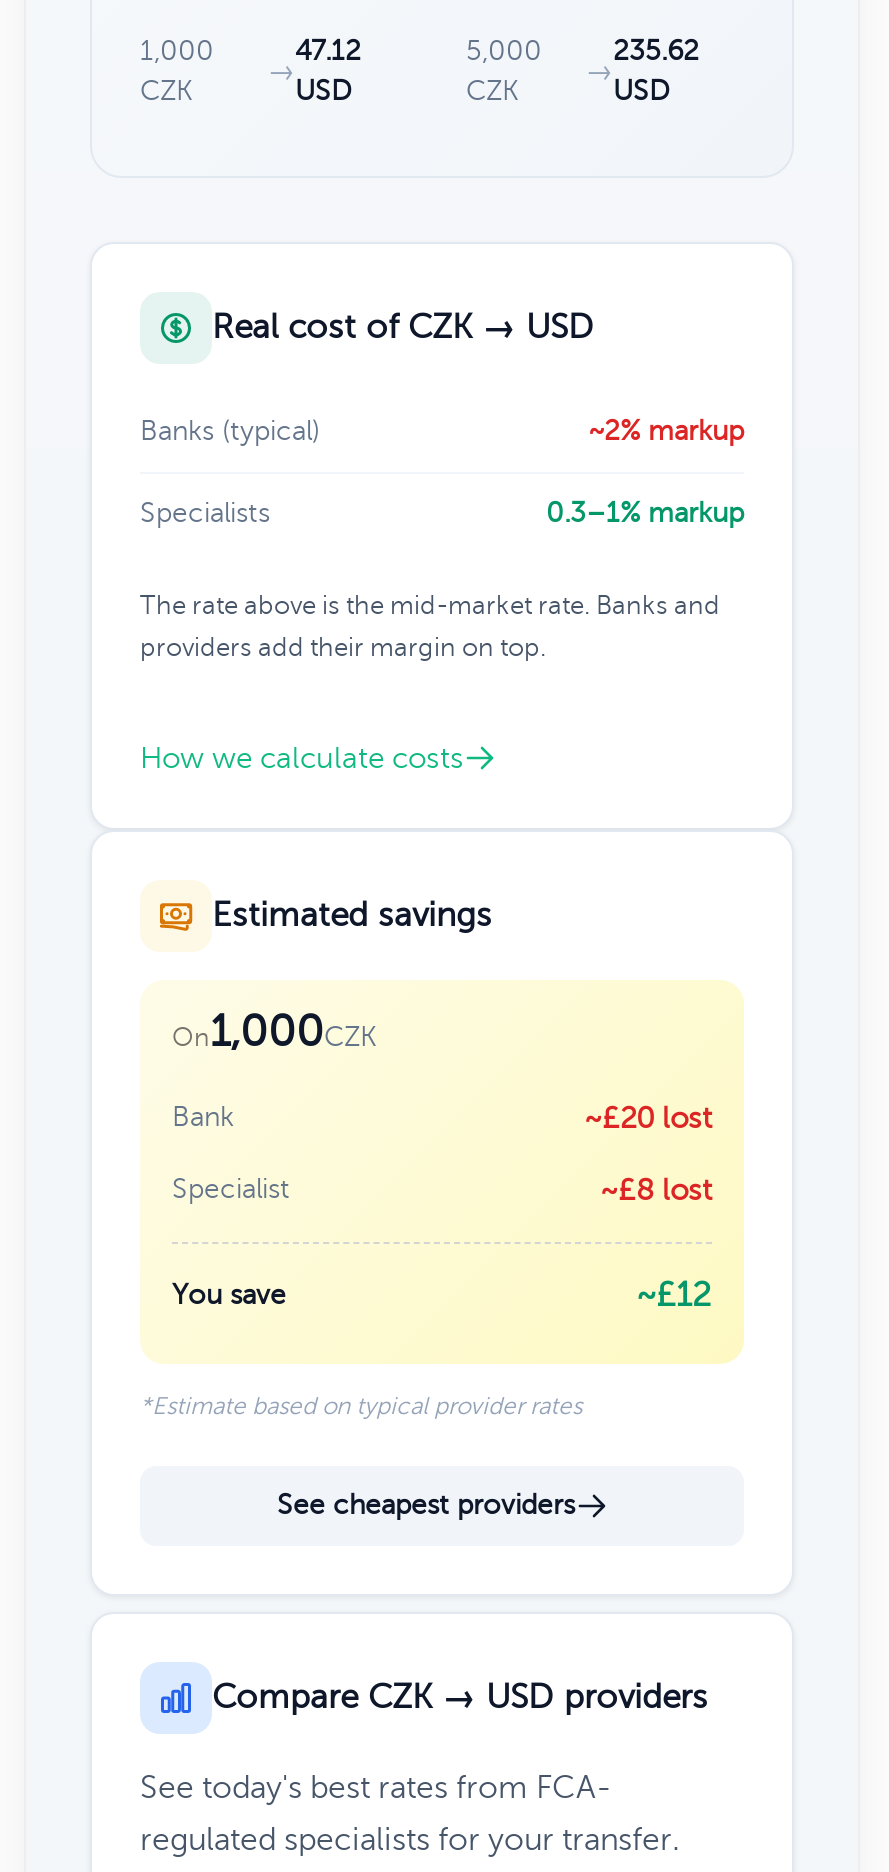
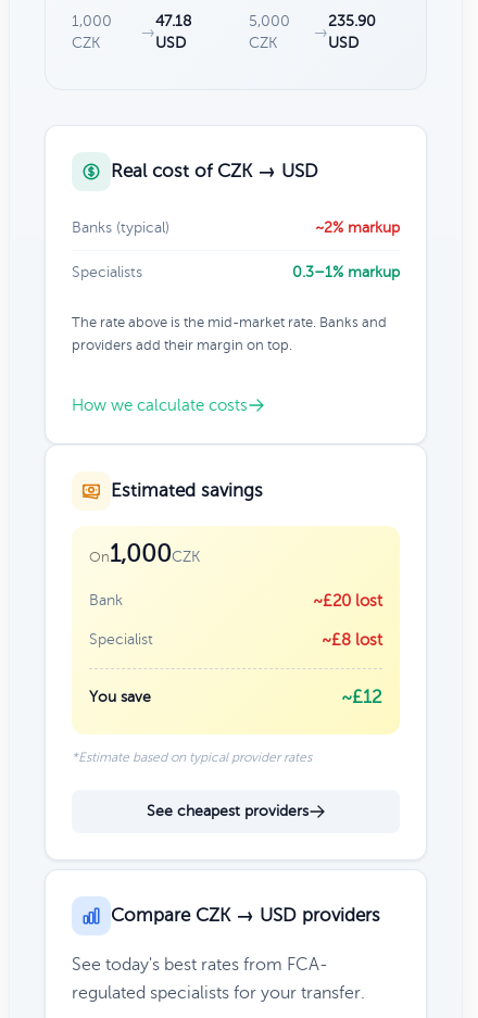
- 47.12
+ 47.18

- 235.62
+ 235.90
